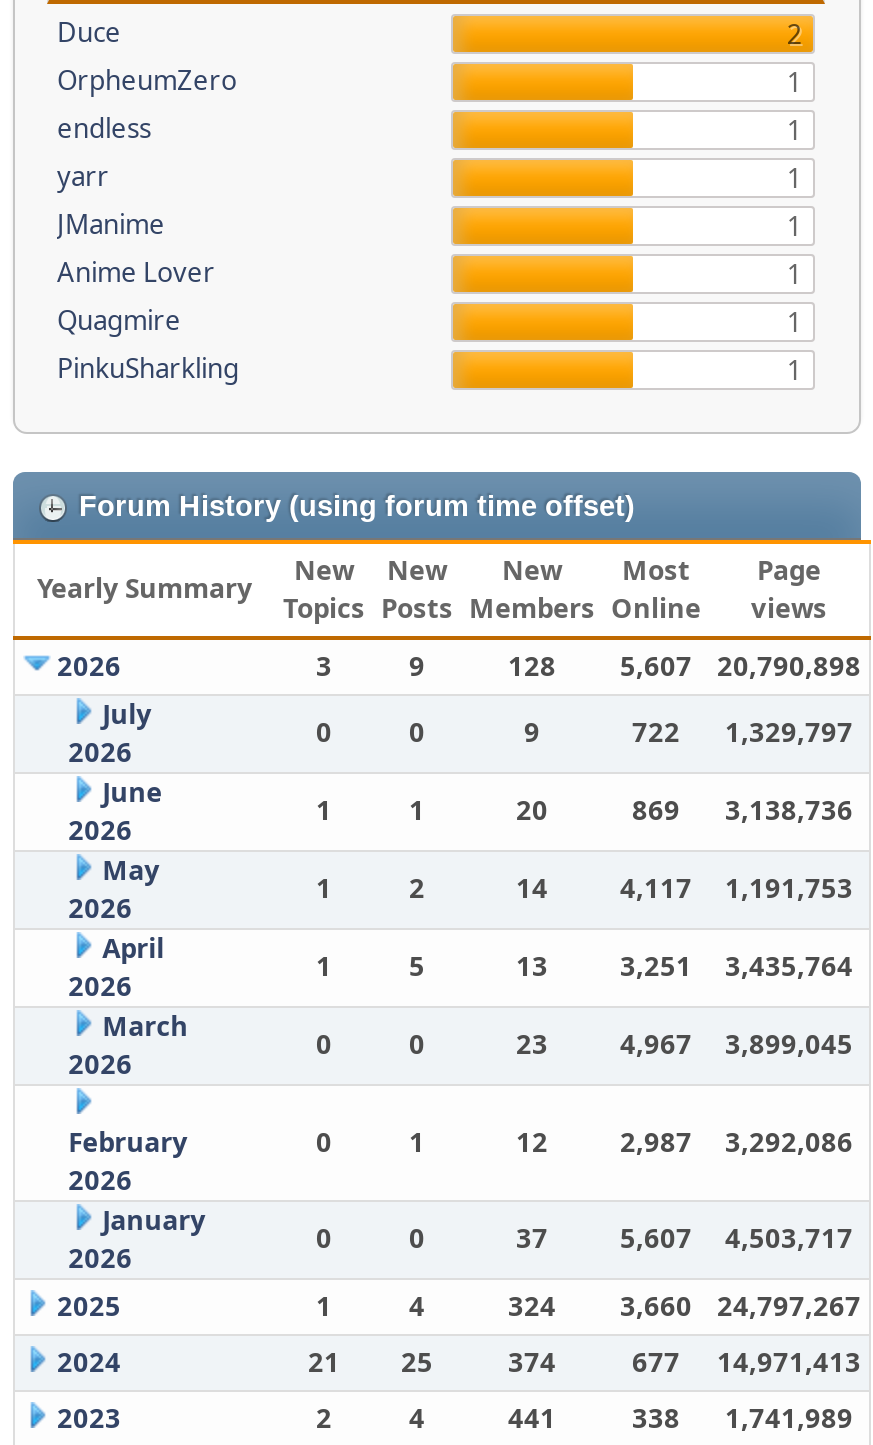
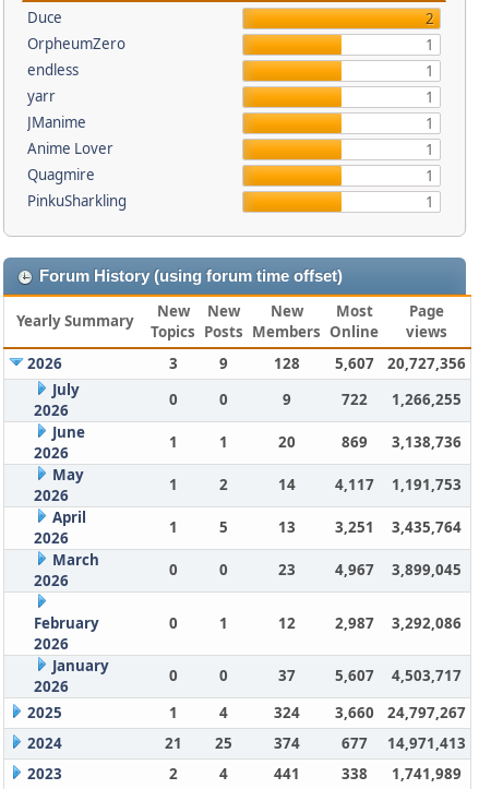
- 128 5,607 20,790,898
+ 128 5,607 20,727,356

- 722 1,329,797
+ 722 1,266,255
